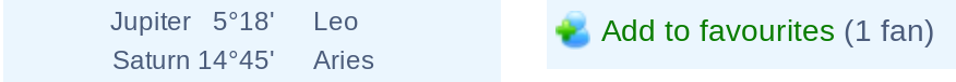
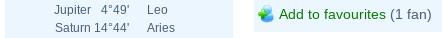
- Jupiter 5°18' Leo
+ Jupiter 4°49' Leo

- Saturn 14°45' Aries
+ Saturn 14°44' Aries
